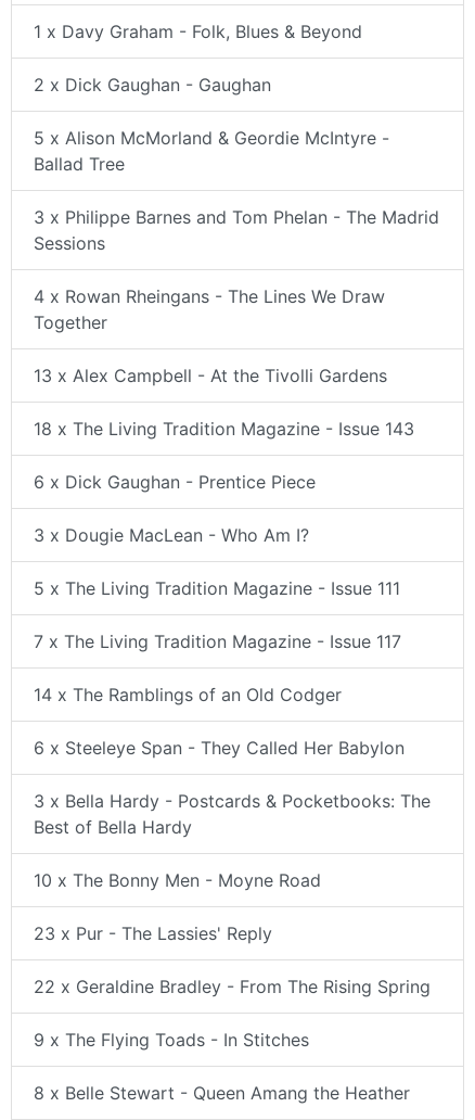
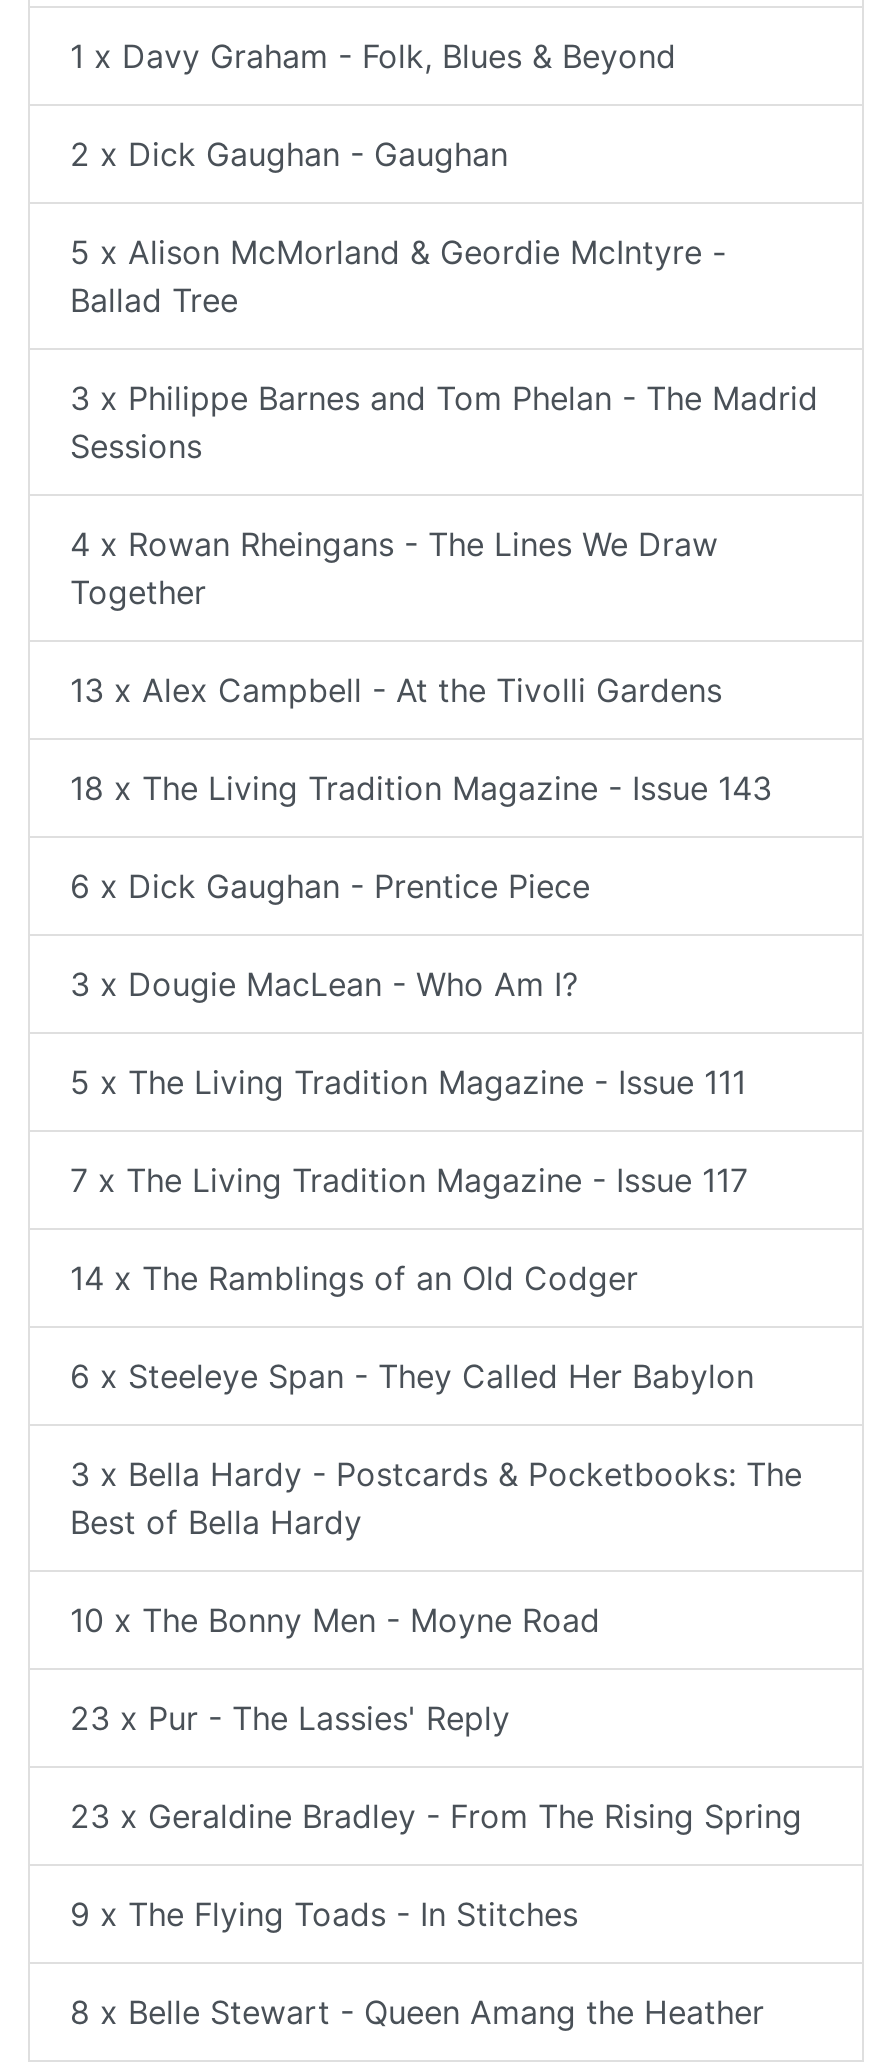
- 22 x Geraldine Bradley - From The Rising Spring
+ 23 x Geraldine Bradley - From The Rising Spring
